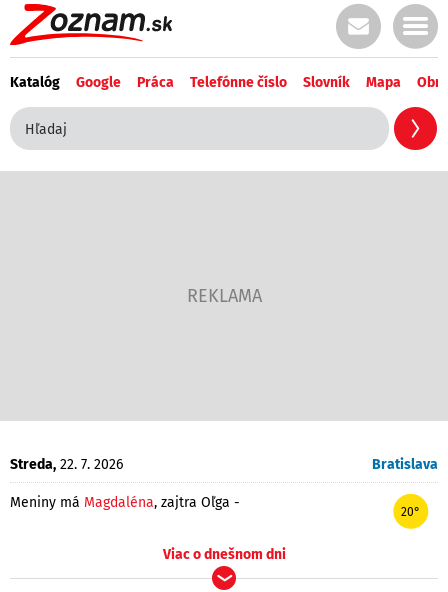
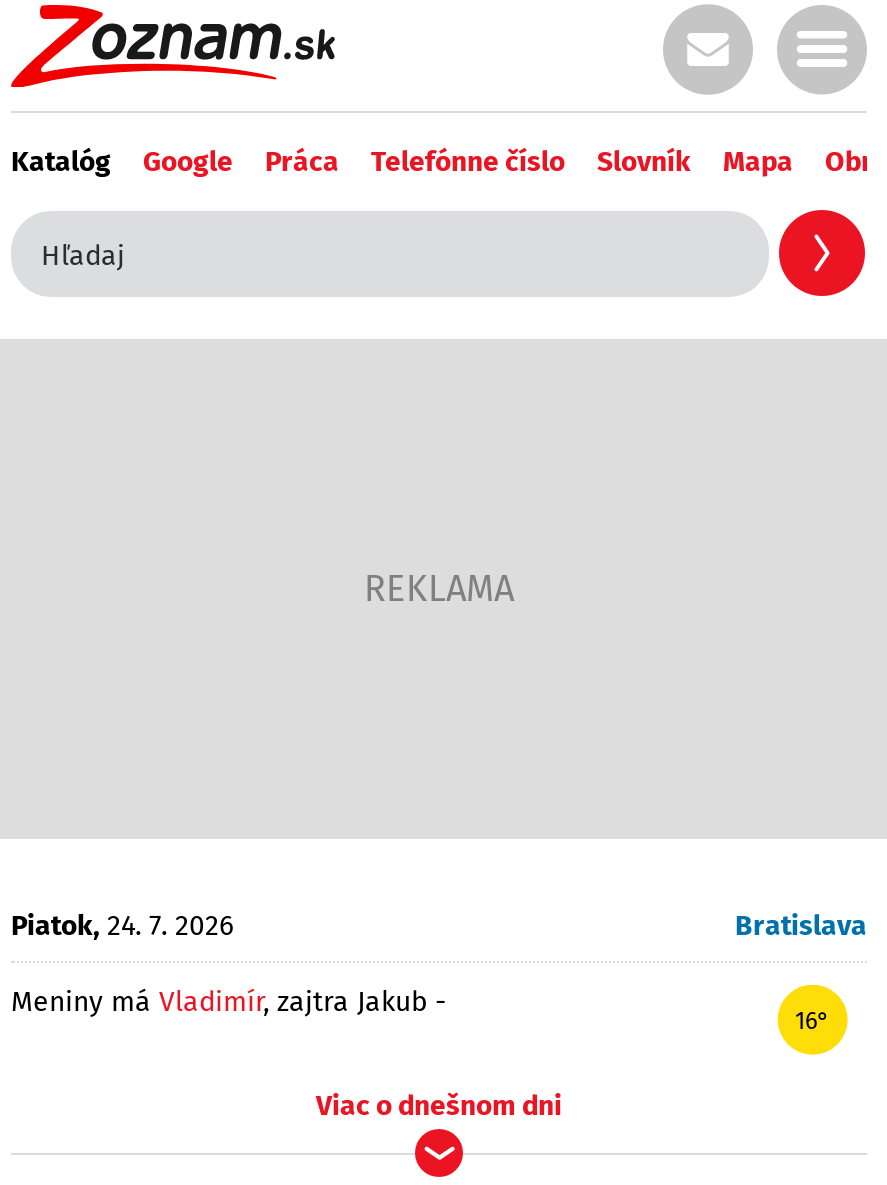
- Streda, 22. 7. 2026
+ Piatok, 24. 7. 2026

- Meniny má Magdaléna, zajtra Oľga -
+ Meniny má Vladimír, zajtra Jakub -

- 20°
+ 16°
